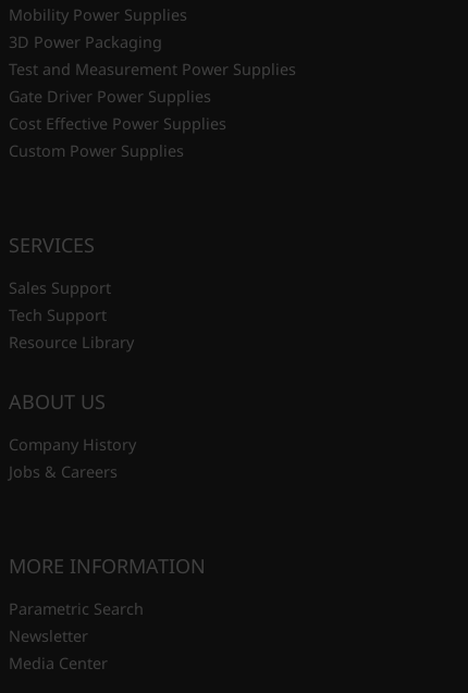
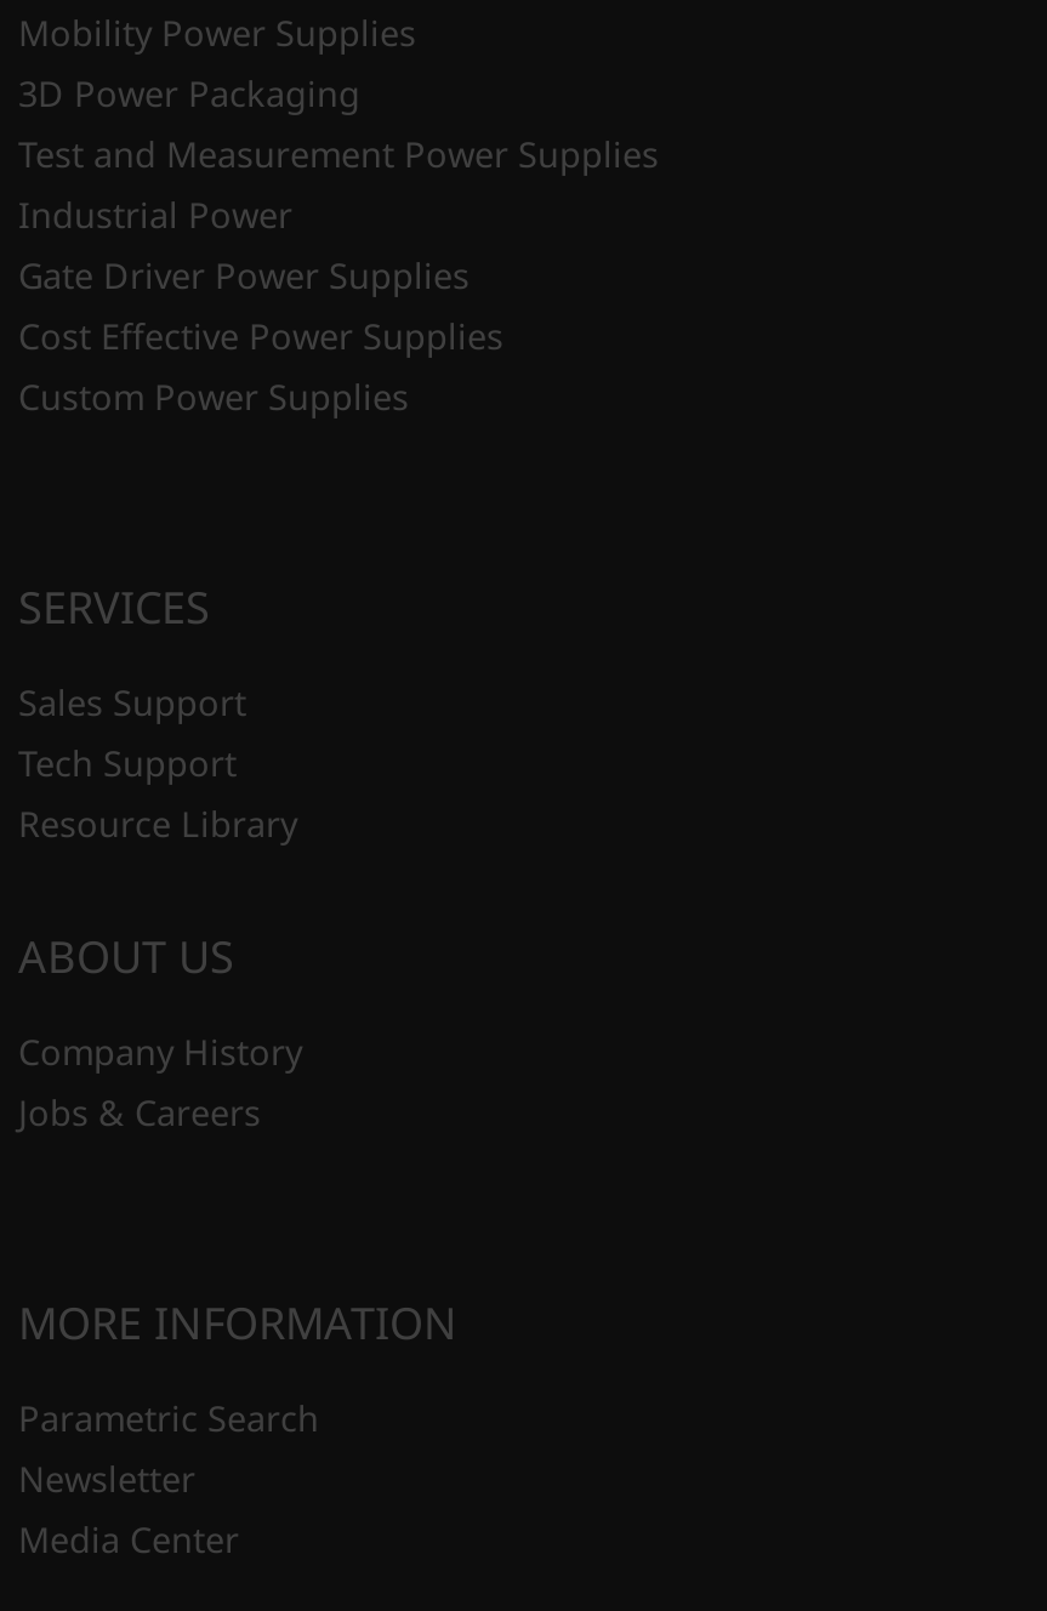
+ Industrial Power
